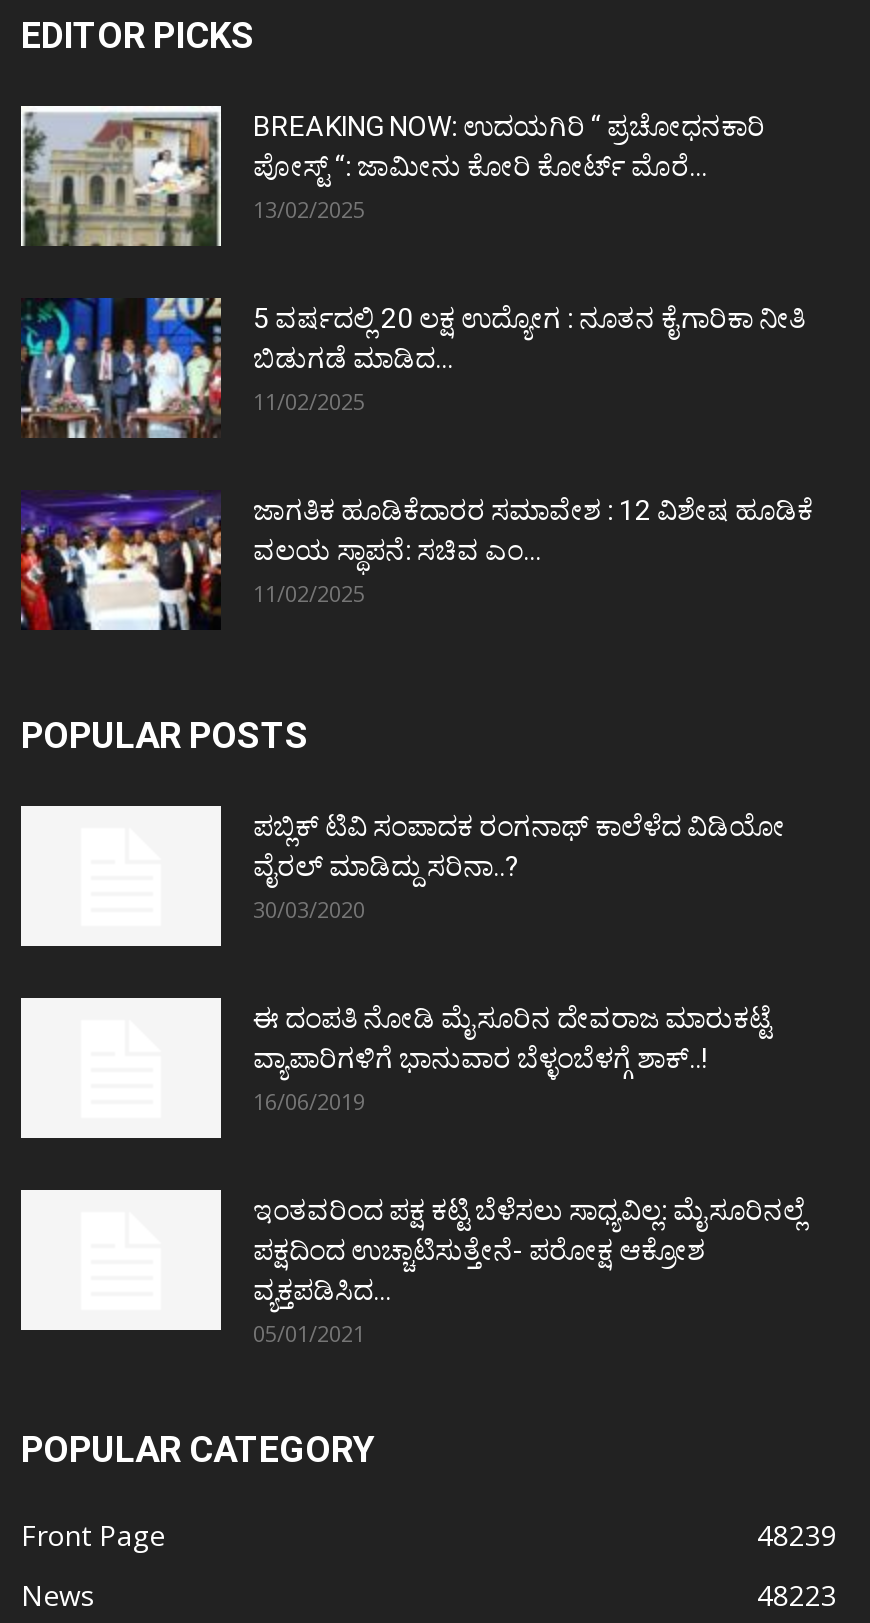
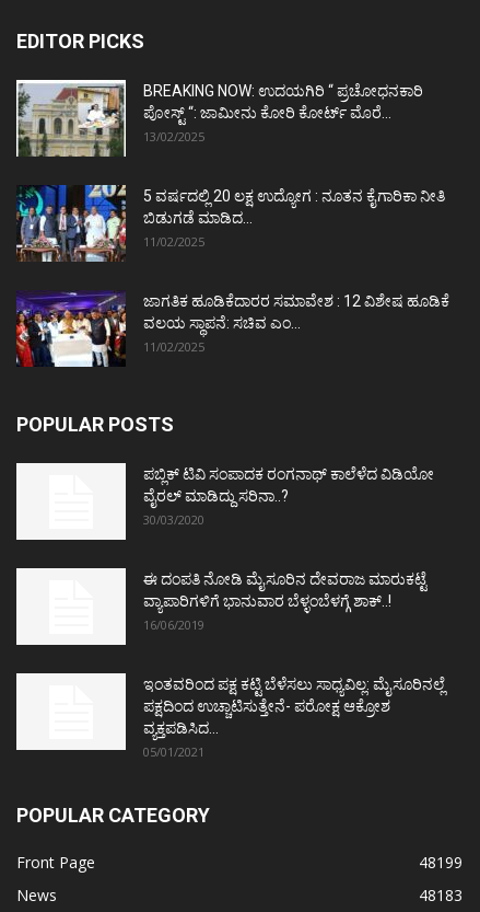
- 48239
+ 48199

- 48223
+ 48183
